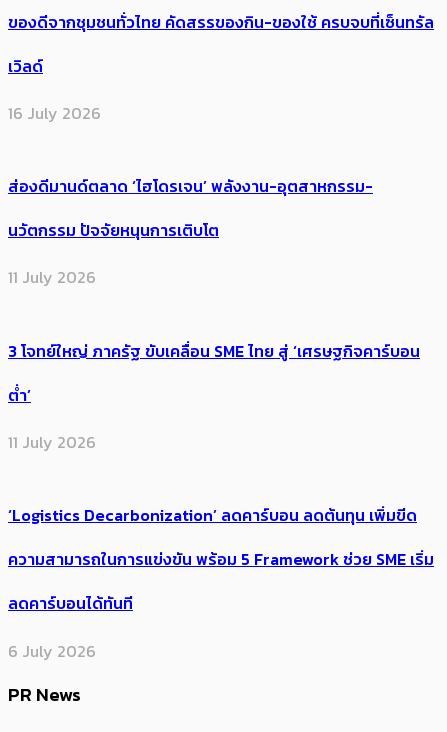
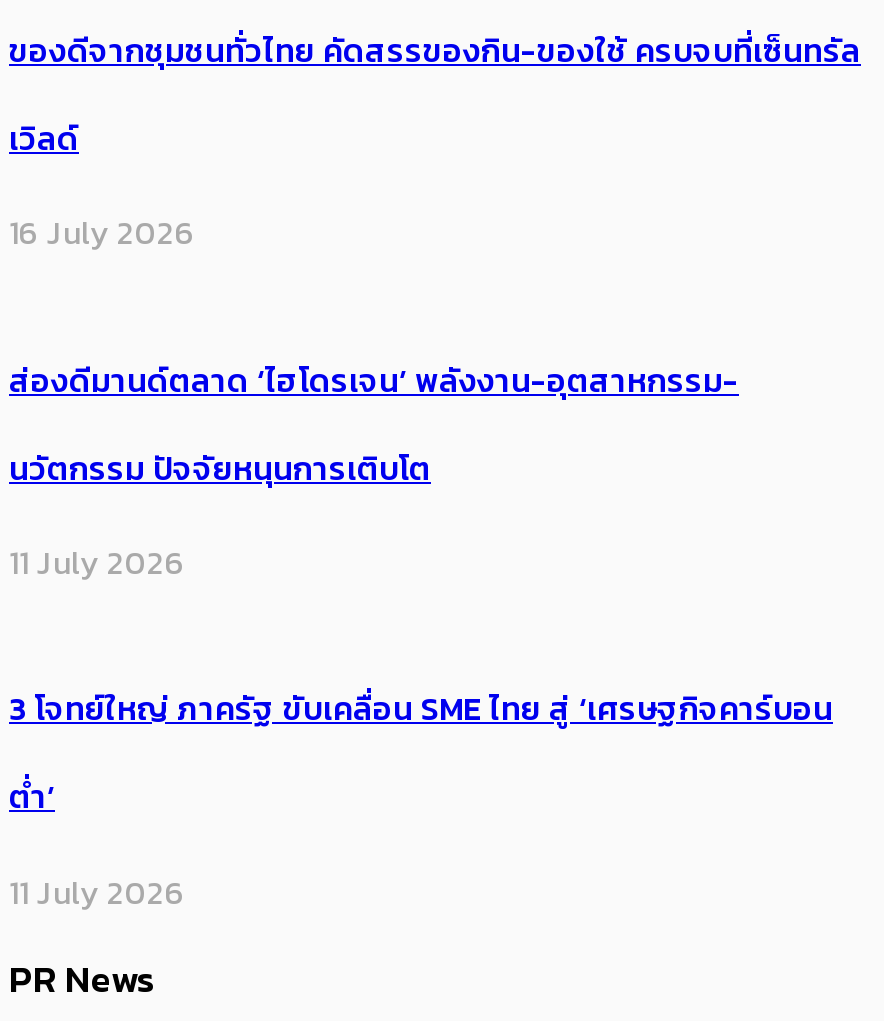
- ‘Logistics Decarbonization’ ลดคาร์บอน ลดต้นทุน เพิ่มขีด
- ความสามารถในการแข่งขัน พร้อม 5 Framework ช่วย SME เริ่ม
- ลดคาร์บอนได้ทันที
- 6 July 2026
